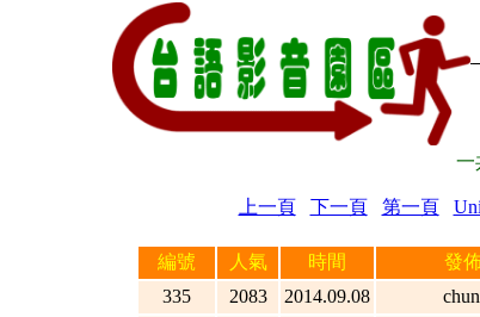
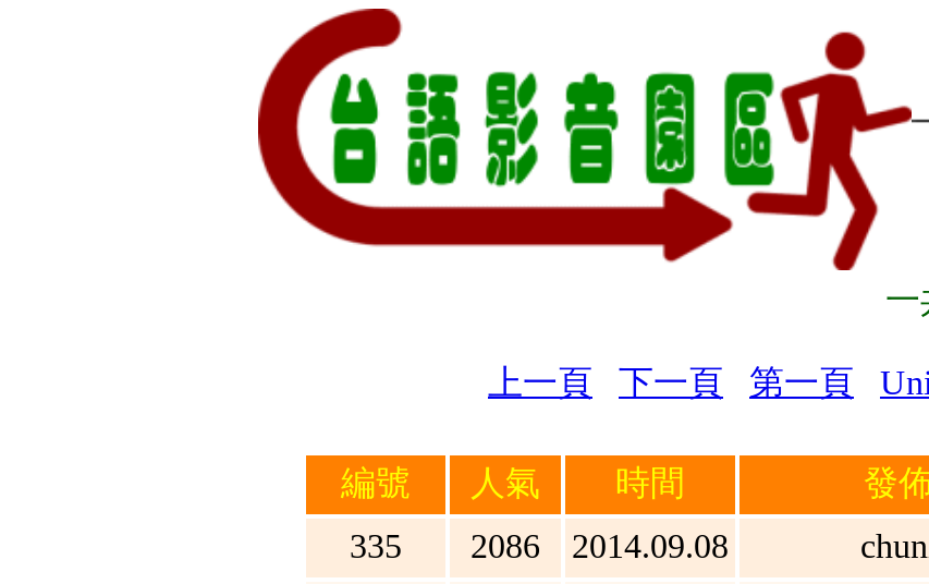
- 335 2083 2014.09.08
+ 335 2086 2014.09.08
